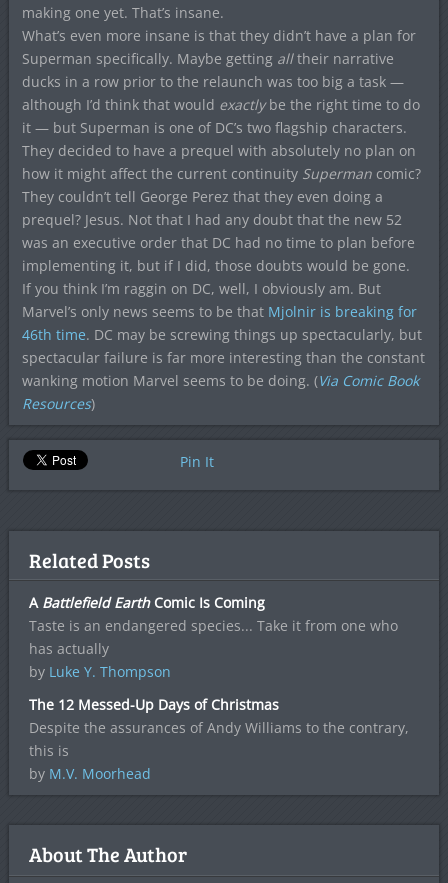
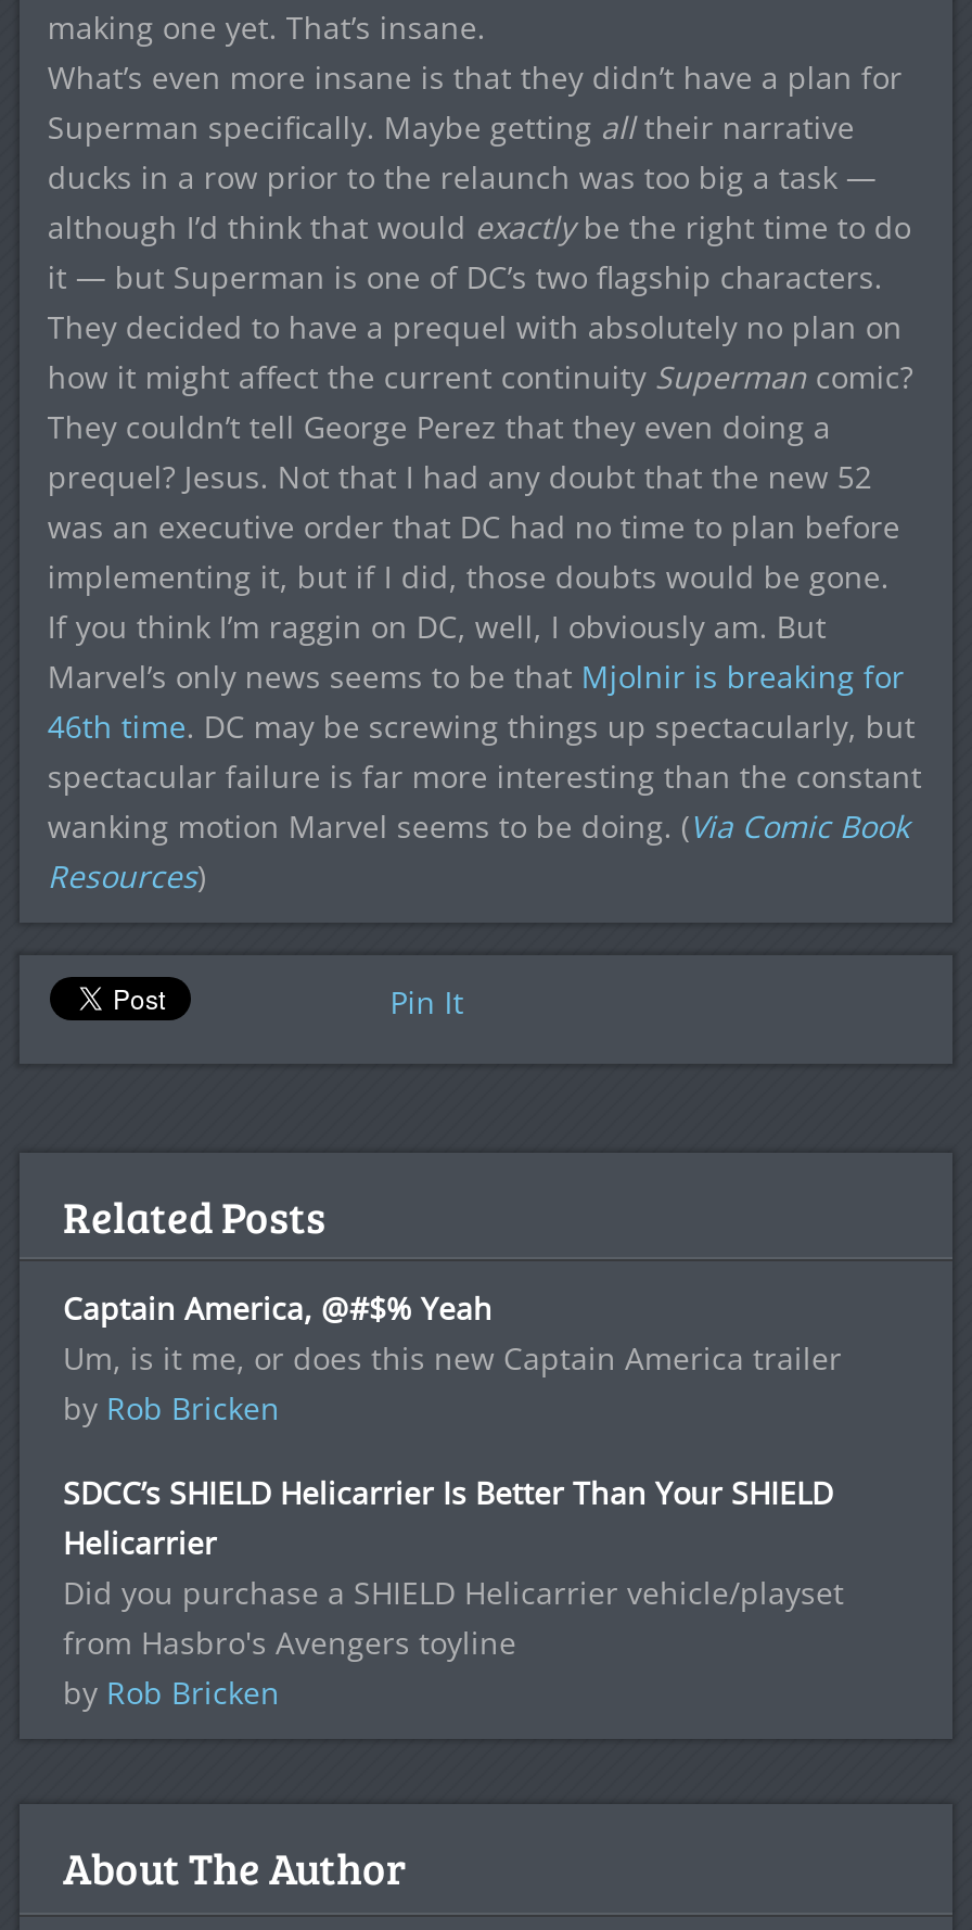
- A Battlefield Earth Comic Is Coming
- Taste is an endangered species... Take it from one who
- has actually
- by Luke Y. Thompson
+ Captain America, @#$% Yeah
+ Um, is it me, or does this new Captain America trailer
+ by Rob Bricken

- The 12 Messed-Up Days of Christmas
- Despite the assurances of Andy Williams to the contrary,
- this is
- by M.V. Moorhead
+ SDCC’s SHIELD Helicarrier Is Better Than Your SHIELD
+ Helicarrier
+ Did you purchase a SHIELD Helicarrier vehicle/playset
+ from Hasbro's Avengers toyline
+ by Rob Bricken
